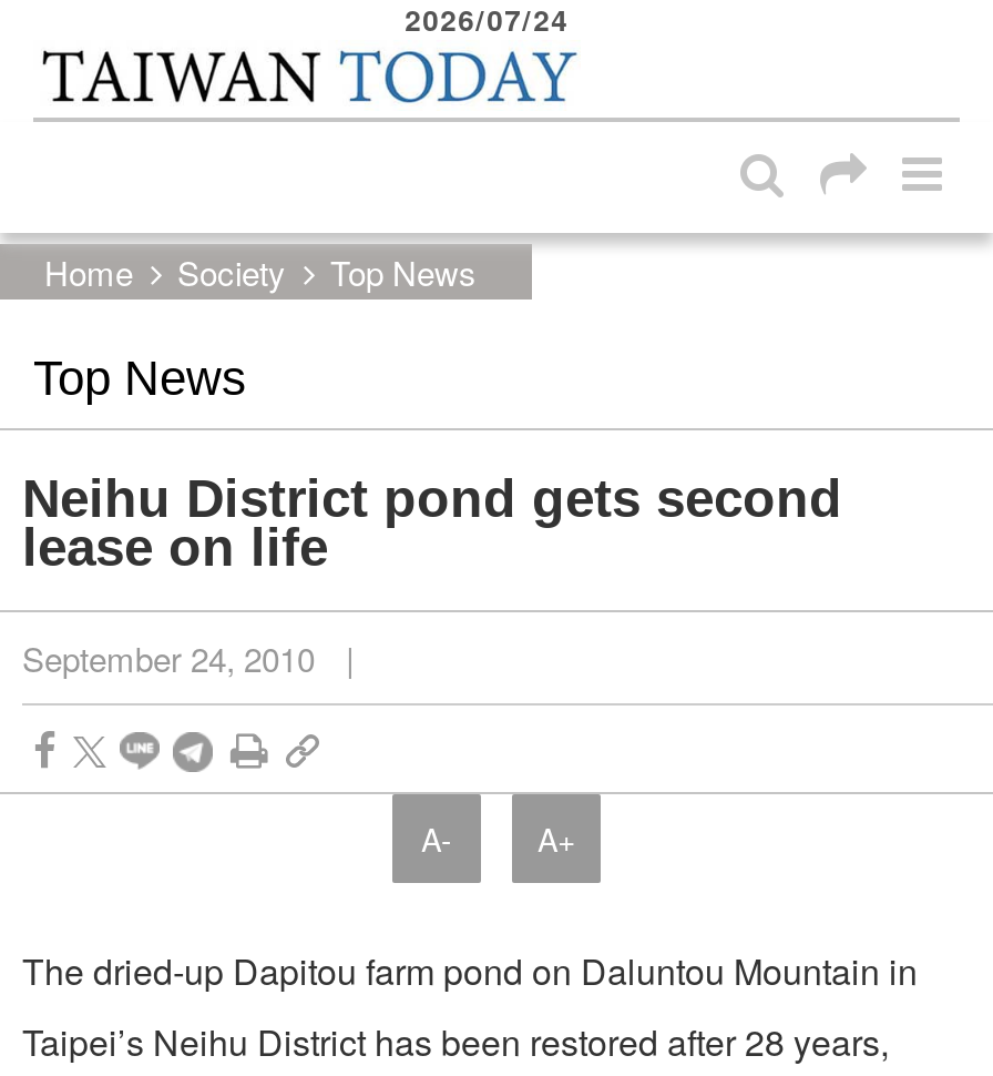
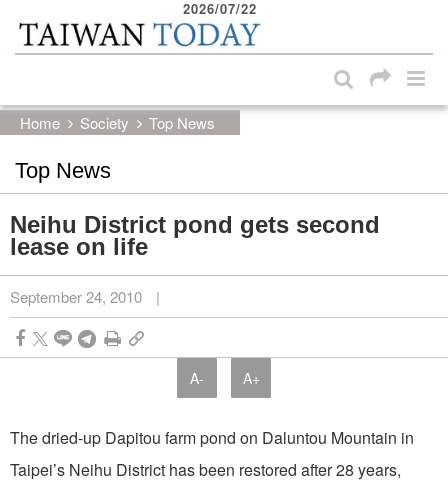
- 2026/07/24
+ 2026/07/22
